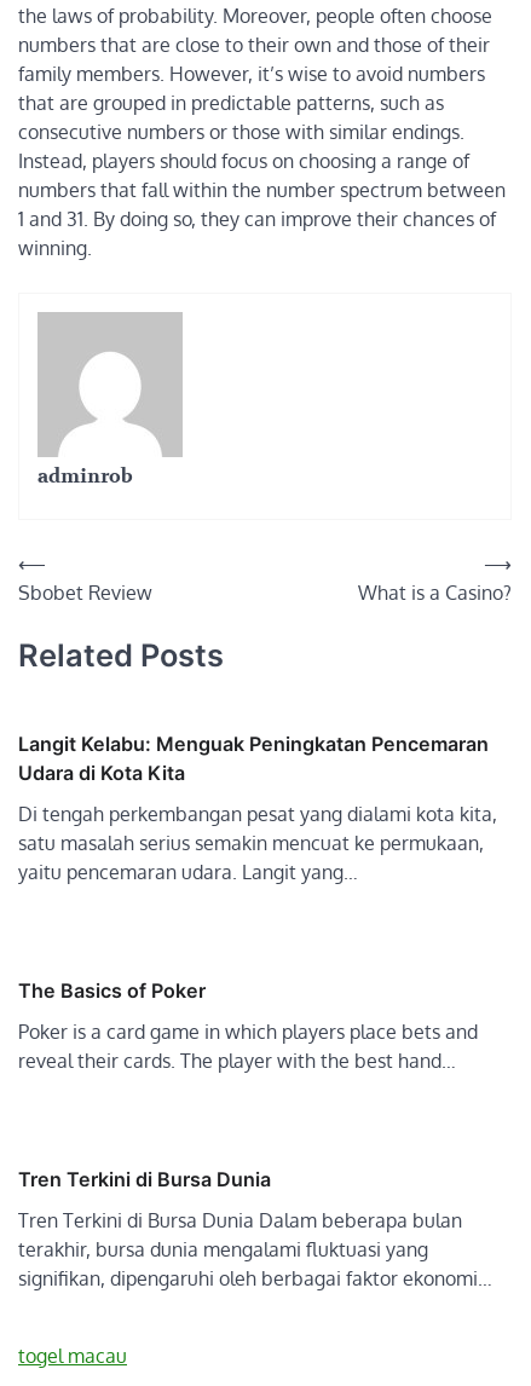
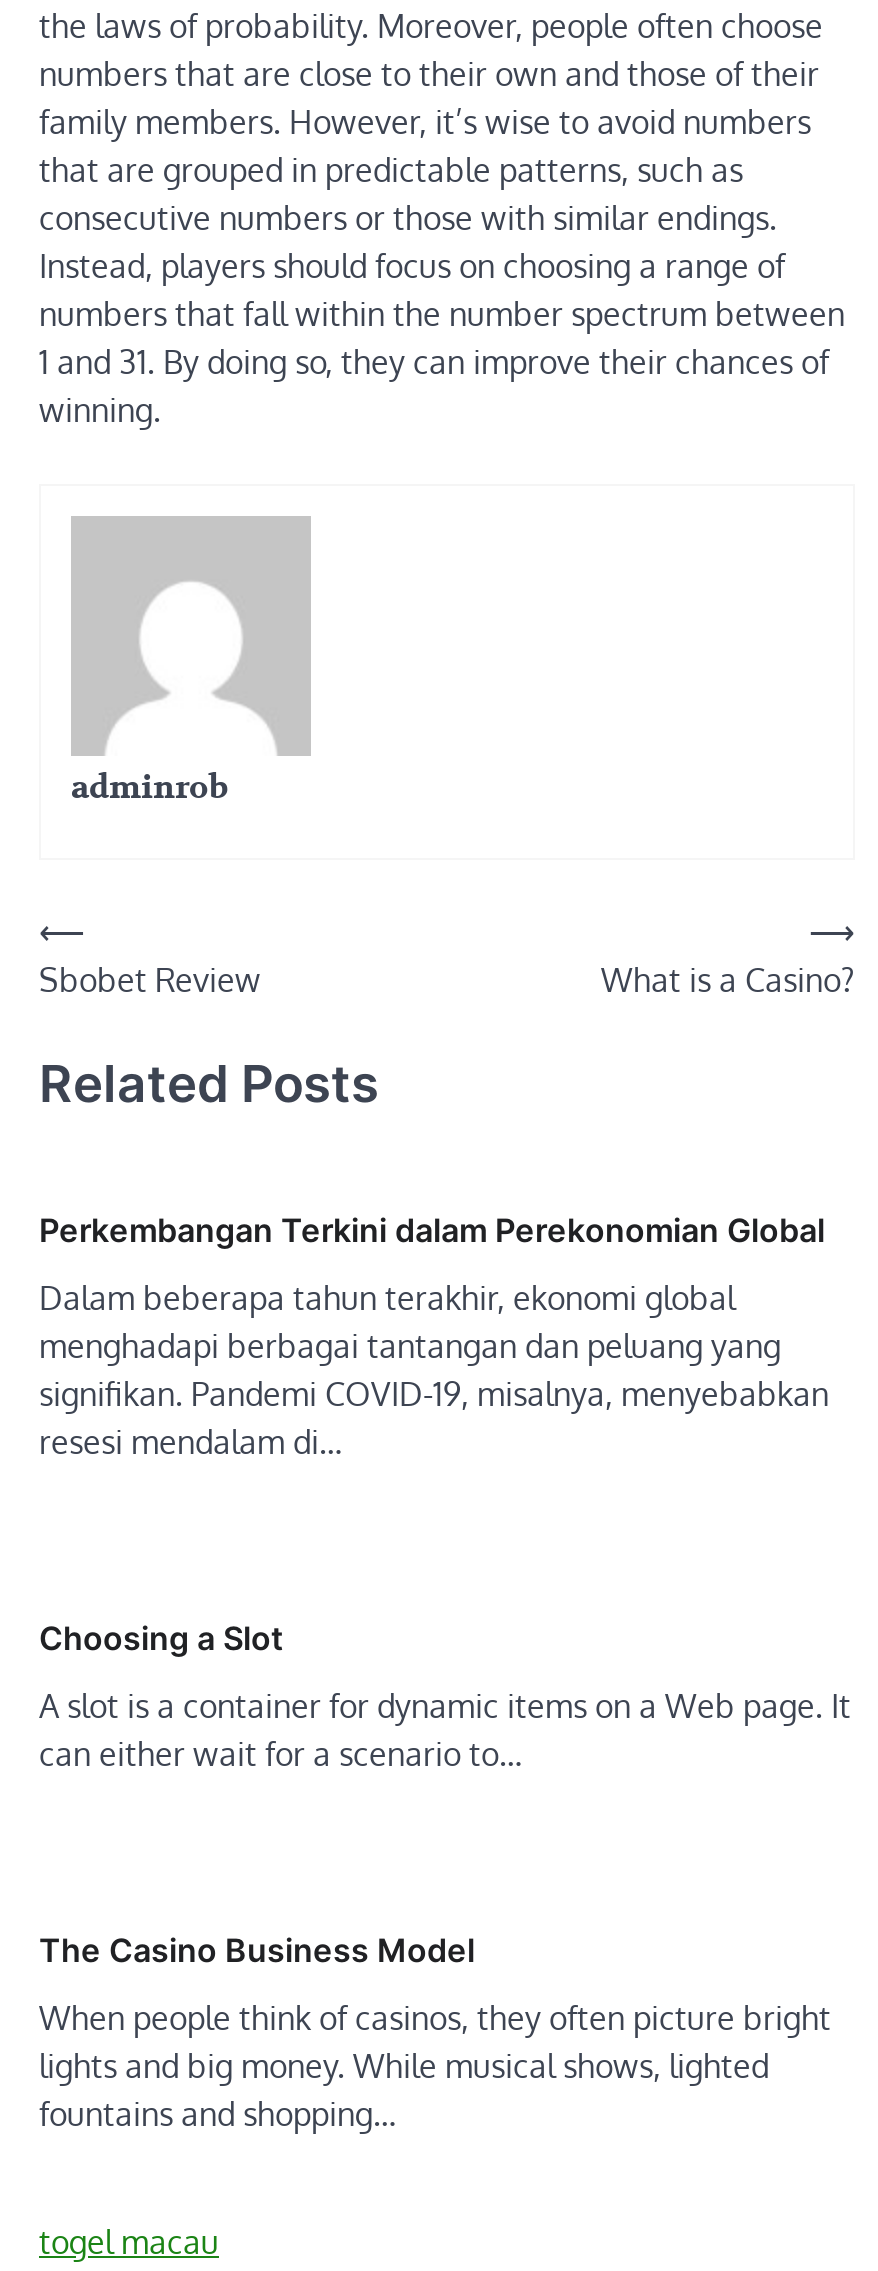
- Langit Kelabu: Menguak Peningkatan Pencemaran
- Udara di Kota Kita
+ Perkembangan Terkini dalam Perekonomian Global

- Di tengah perkembangan pesat yang dialami kota kita,
- satu masalah serius semakin mencuat ke permukaan,
- yaitu pencemaran udara. Langit yang…
+ Dalam beberapa tahun terakhir, ekonomi global
+ menghadapi berbagai tantangan dan peluang yang
+ signifikan. Pandemi COVID-19, misalnya, menyebabkan
+ resesi mendalam di…

- The Basics of Poker
+ Choosing a Slot

- Poker is a card game in which players place bets and
- reveal their cards. The player with the best hand…
+ A slot is a container for dynamic items on a Web page. It
+ can either wait for a scenario to…

- Tren Terkini di Bursa Dunia
+ The Casino Business Model

- Tren Terkini di Bursa Dunia Dalam beberapa bulan
- terakhir, bursa dunia mengalami fluktuasi yang
- signifikan, dipengaruhi oleh berbagai faktor ekonomi…
+ When people think of casinos, they often picture bright
+ lights and big money. While musical shows, lighted
+ fountains and shopping…
